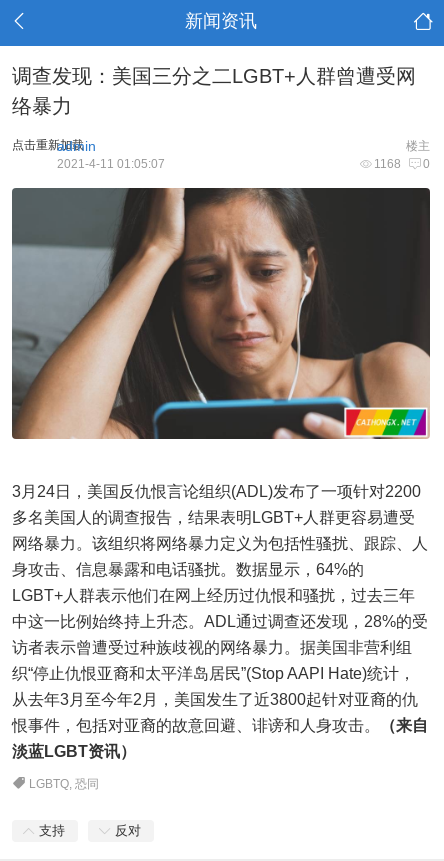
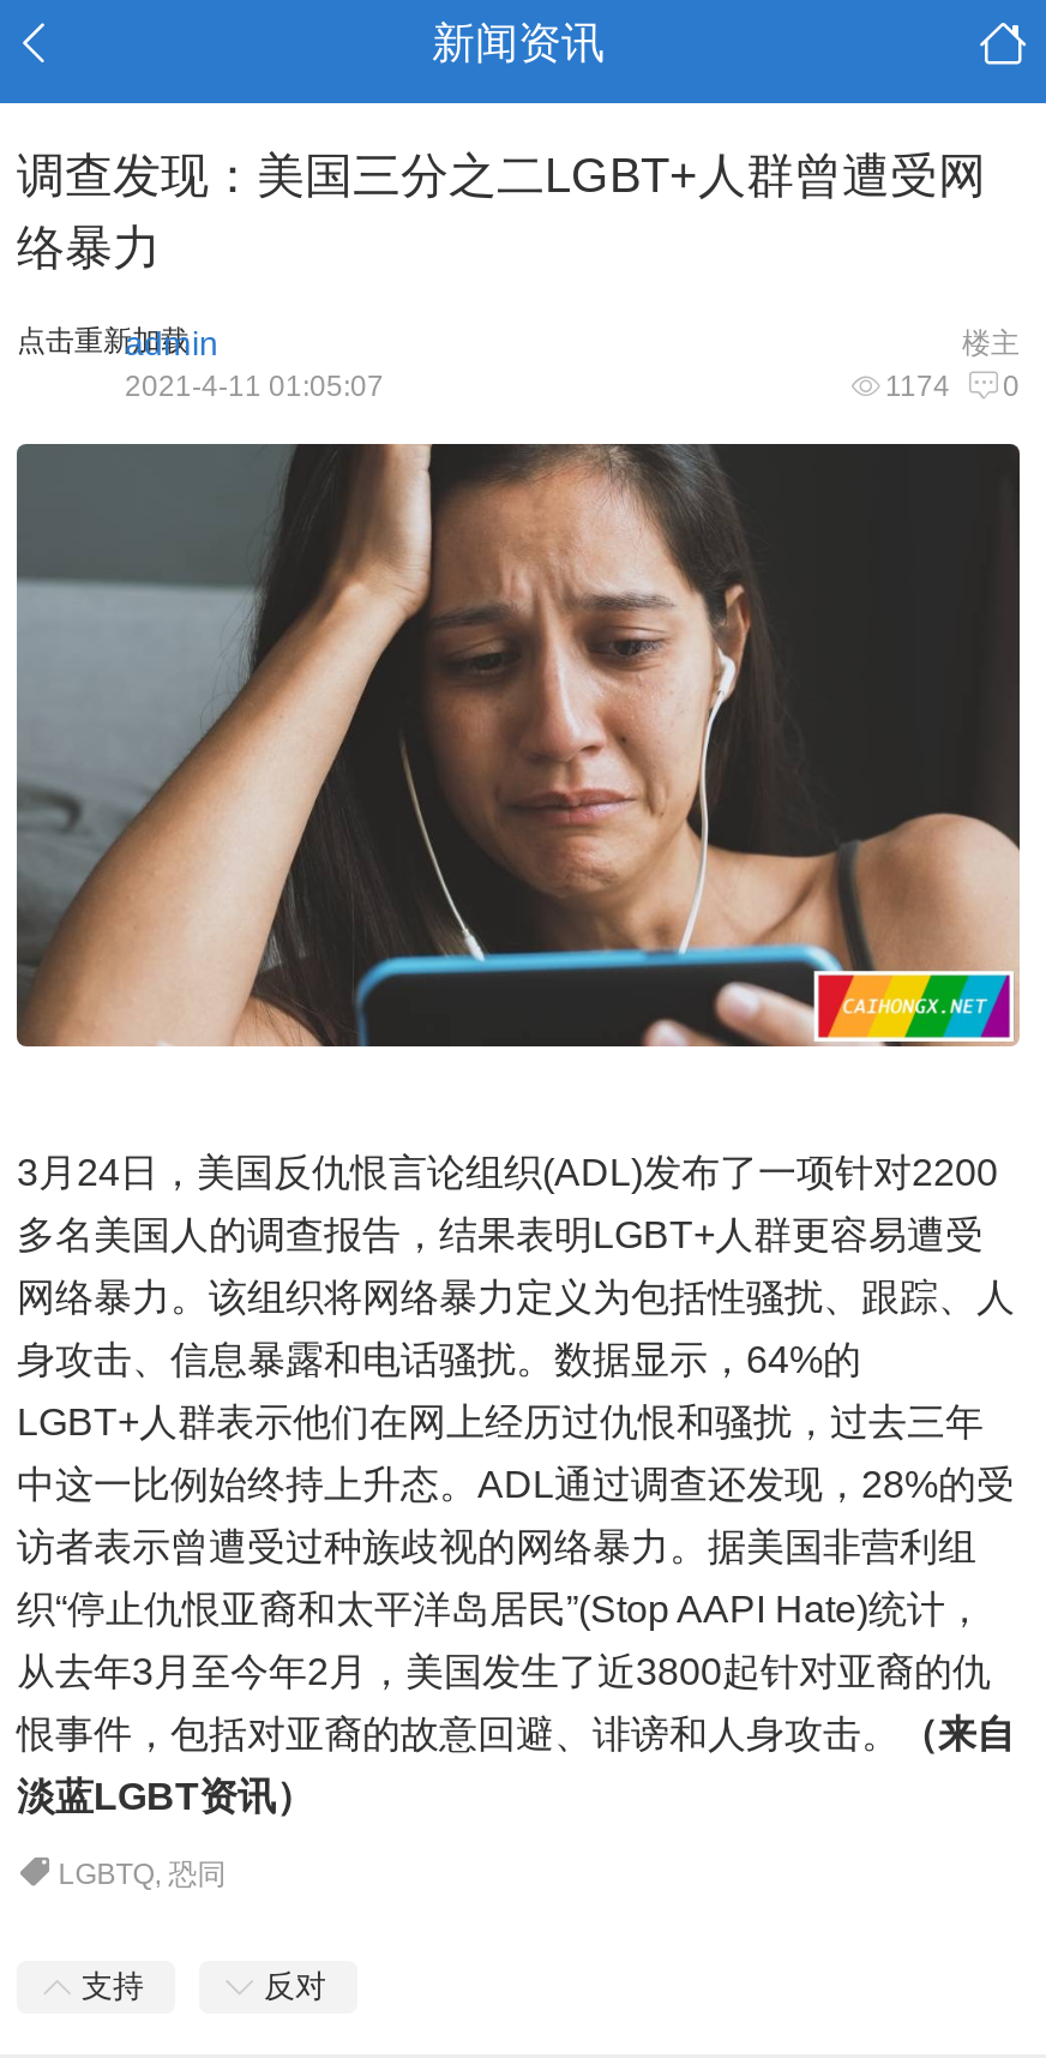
- 1168 0
+ 1174 0
